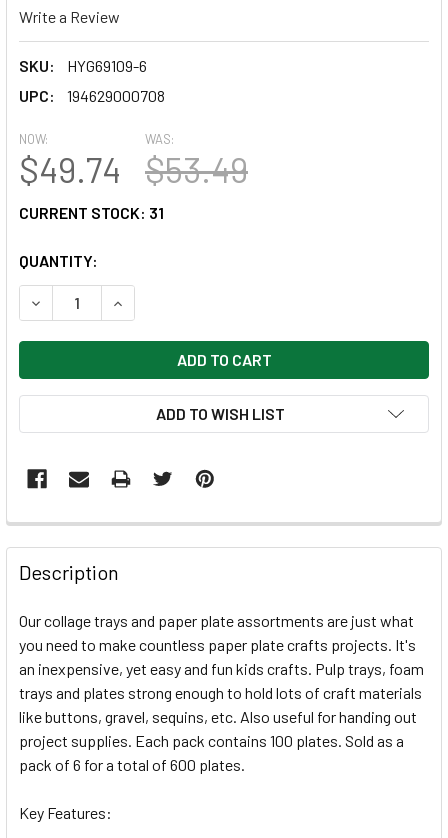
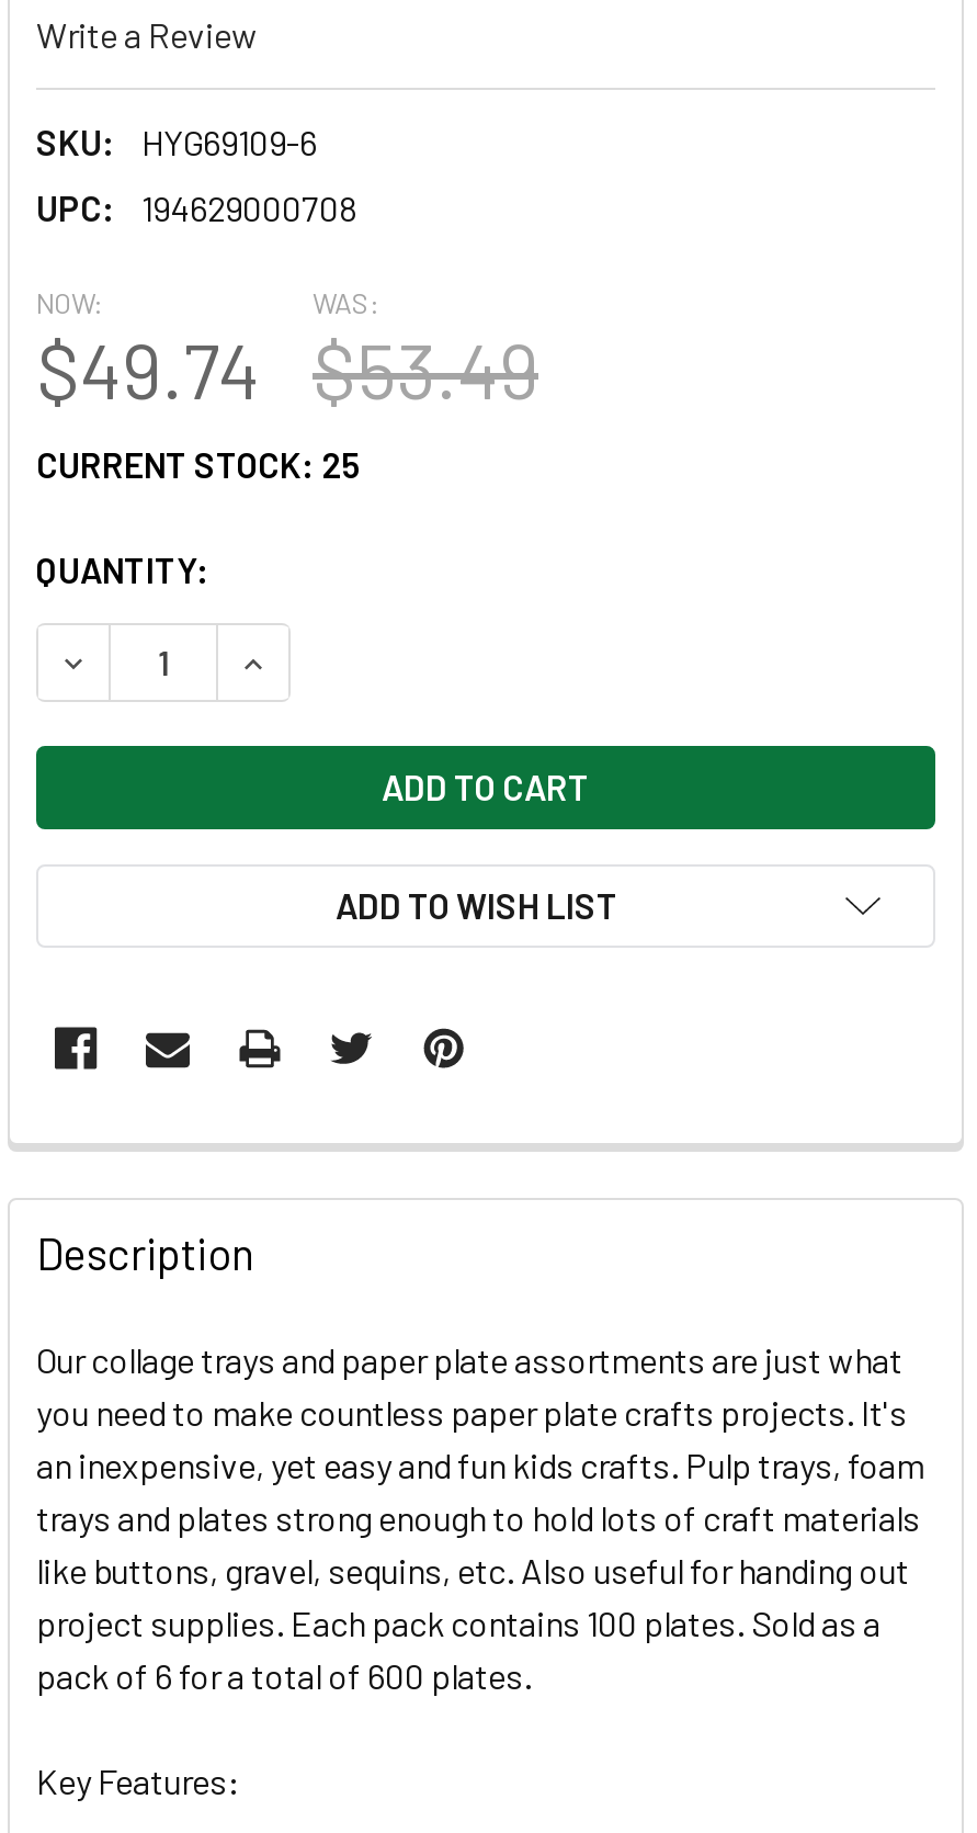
- CURRENT STOCK: 31
+ CURRENT STOCK: 25
